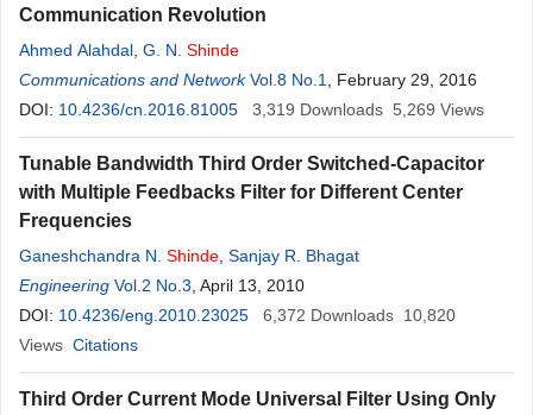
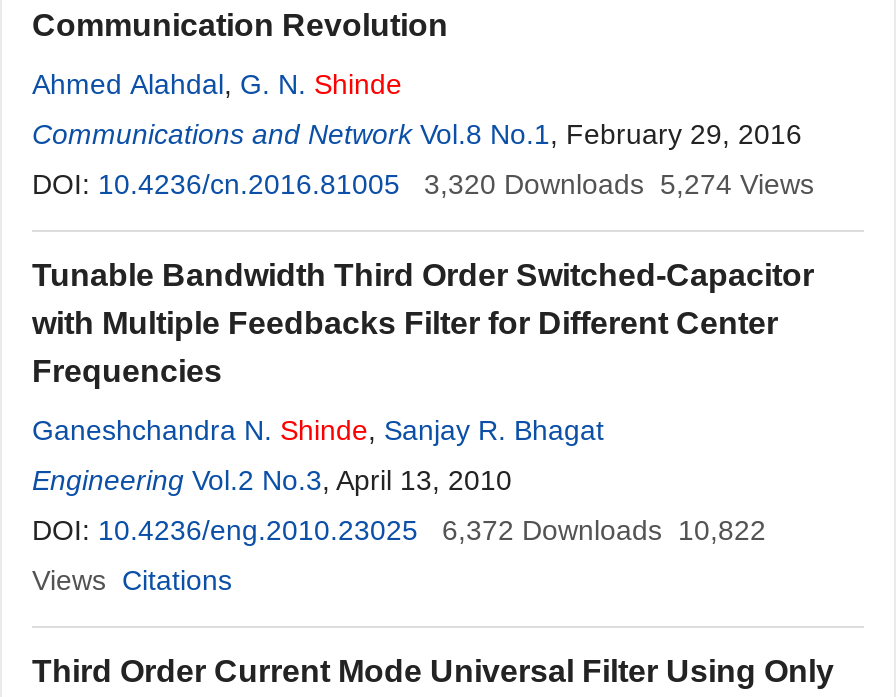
- 3,319 Downloads 5,269 Views
+ 3,320 Downloads 5,274 Views

- DOI: 10.4236/eng.2010.23025 6,372 Downloads 10,820
+ DOI: 10.4236/eng.2010.23025 6,372 Downloads 10,822
